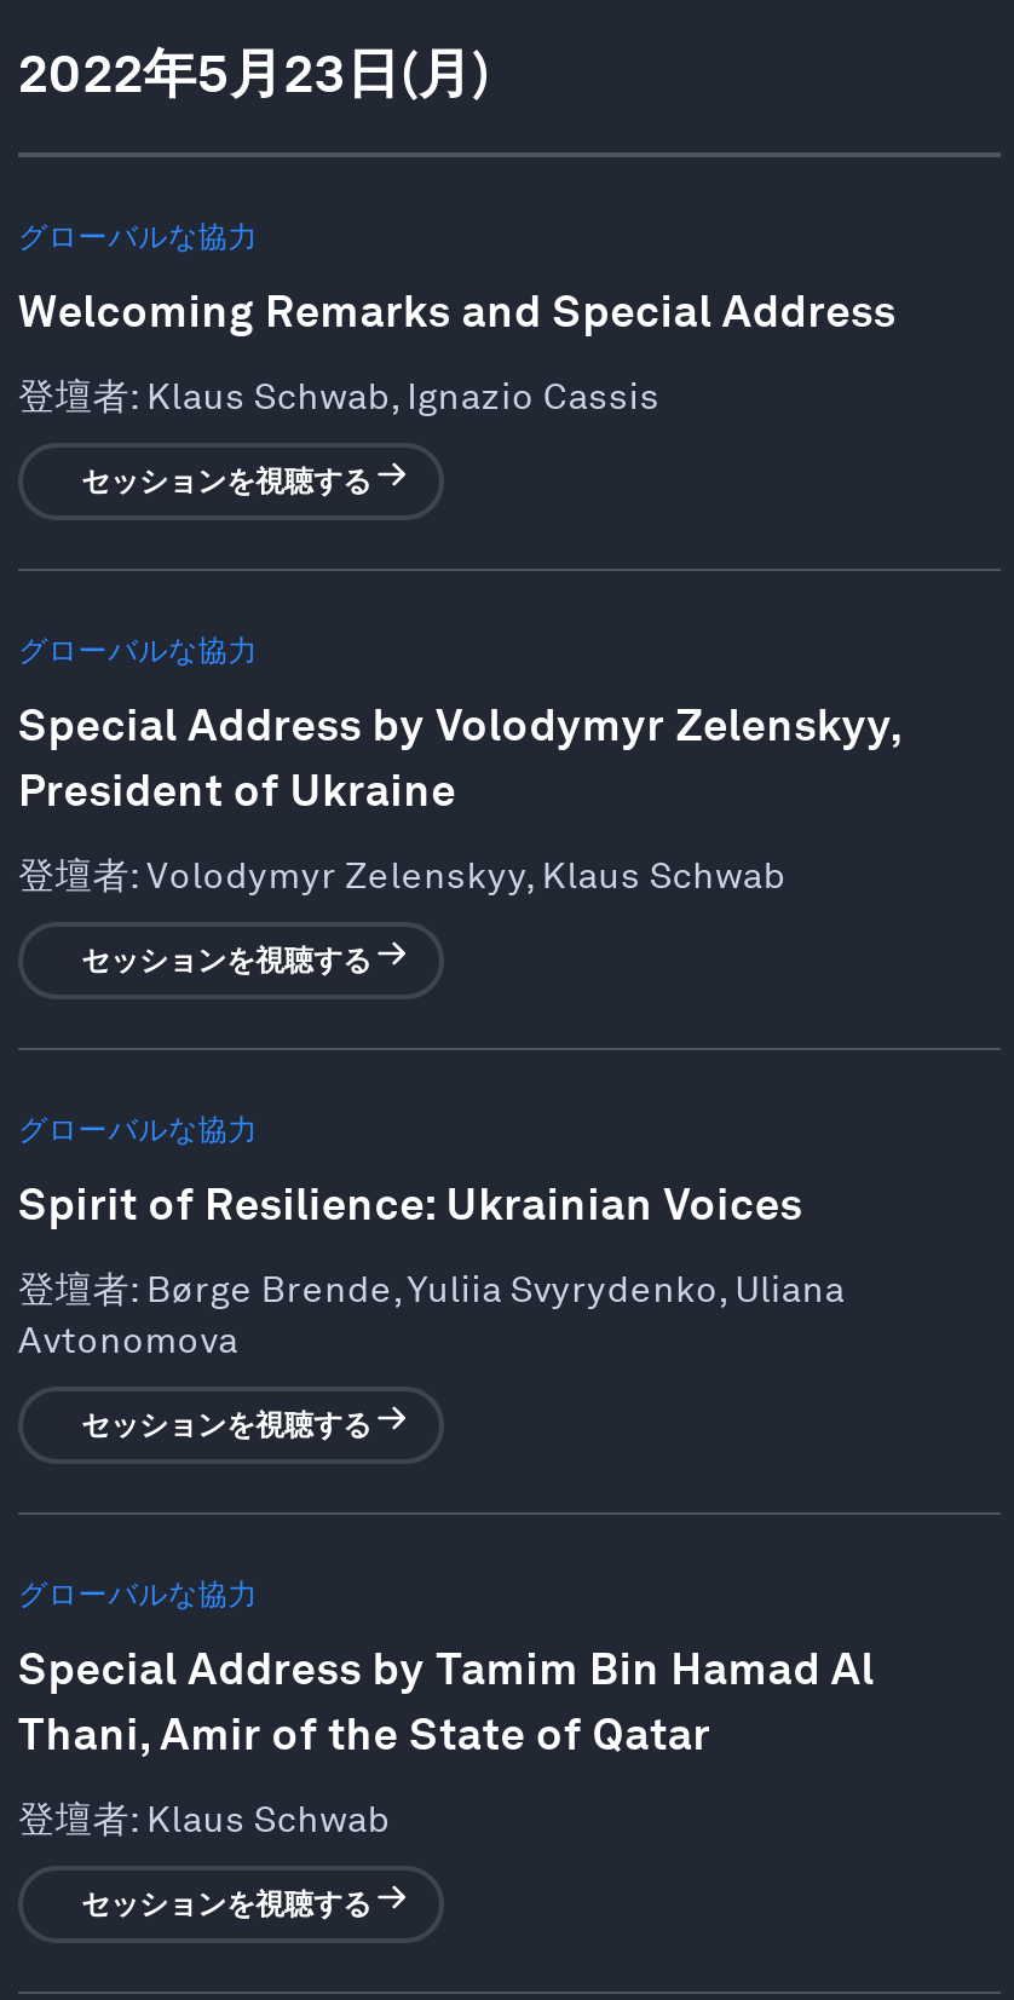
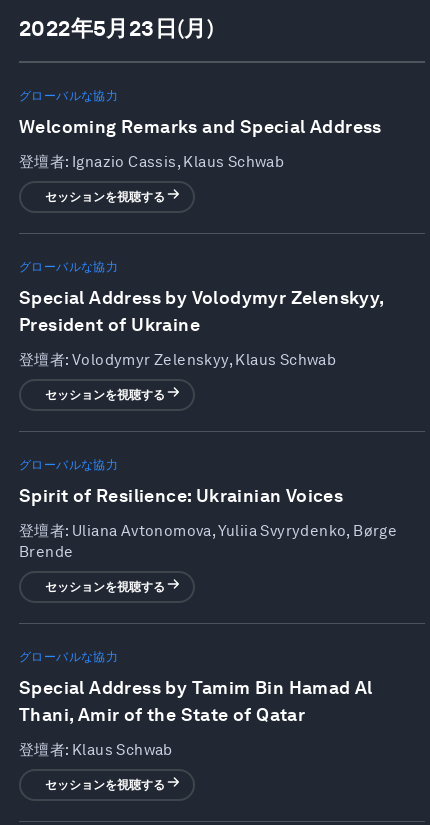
- 登壇者: Klaus Schwab, Ignazio Cassis
+ 登壇者: Ignazio Cassis, Klaus Schwab

- 登壇者: Børge Brende, Yuliia Svyrydenko, Uliana
- Avtonomova
+ 登壇者: Uliana Avtonomova, Yuliia Svyrydenko, Børge
+ Brende
